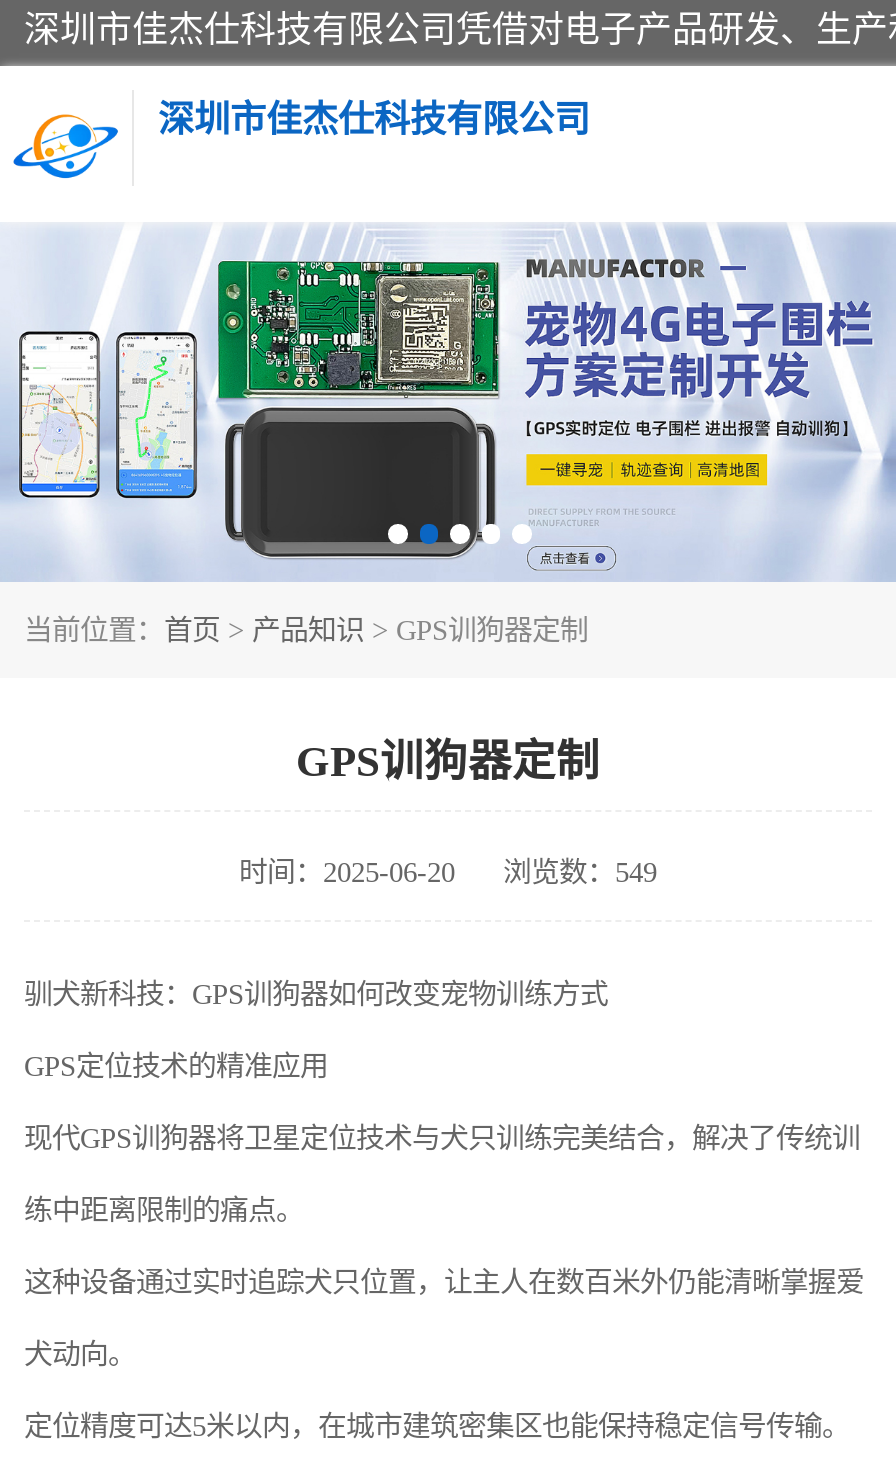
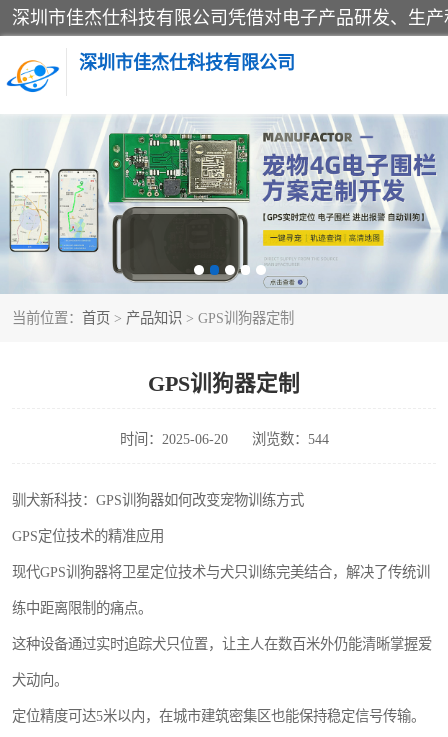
- 时间：2025-06-20 浏览数：549
+ 时间：2025-06-20 浏览数：544
